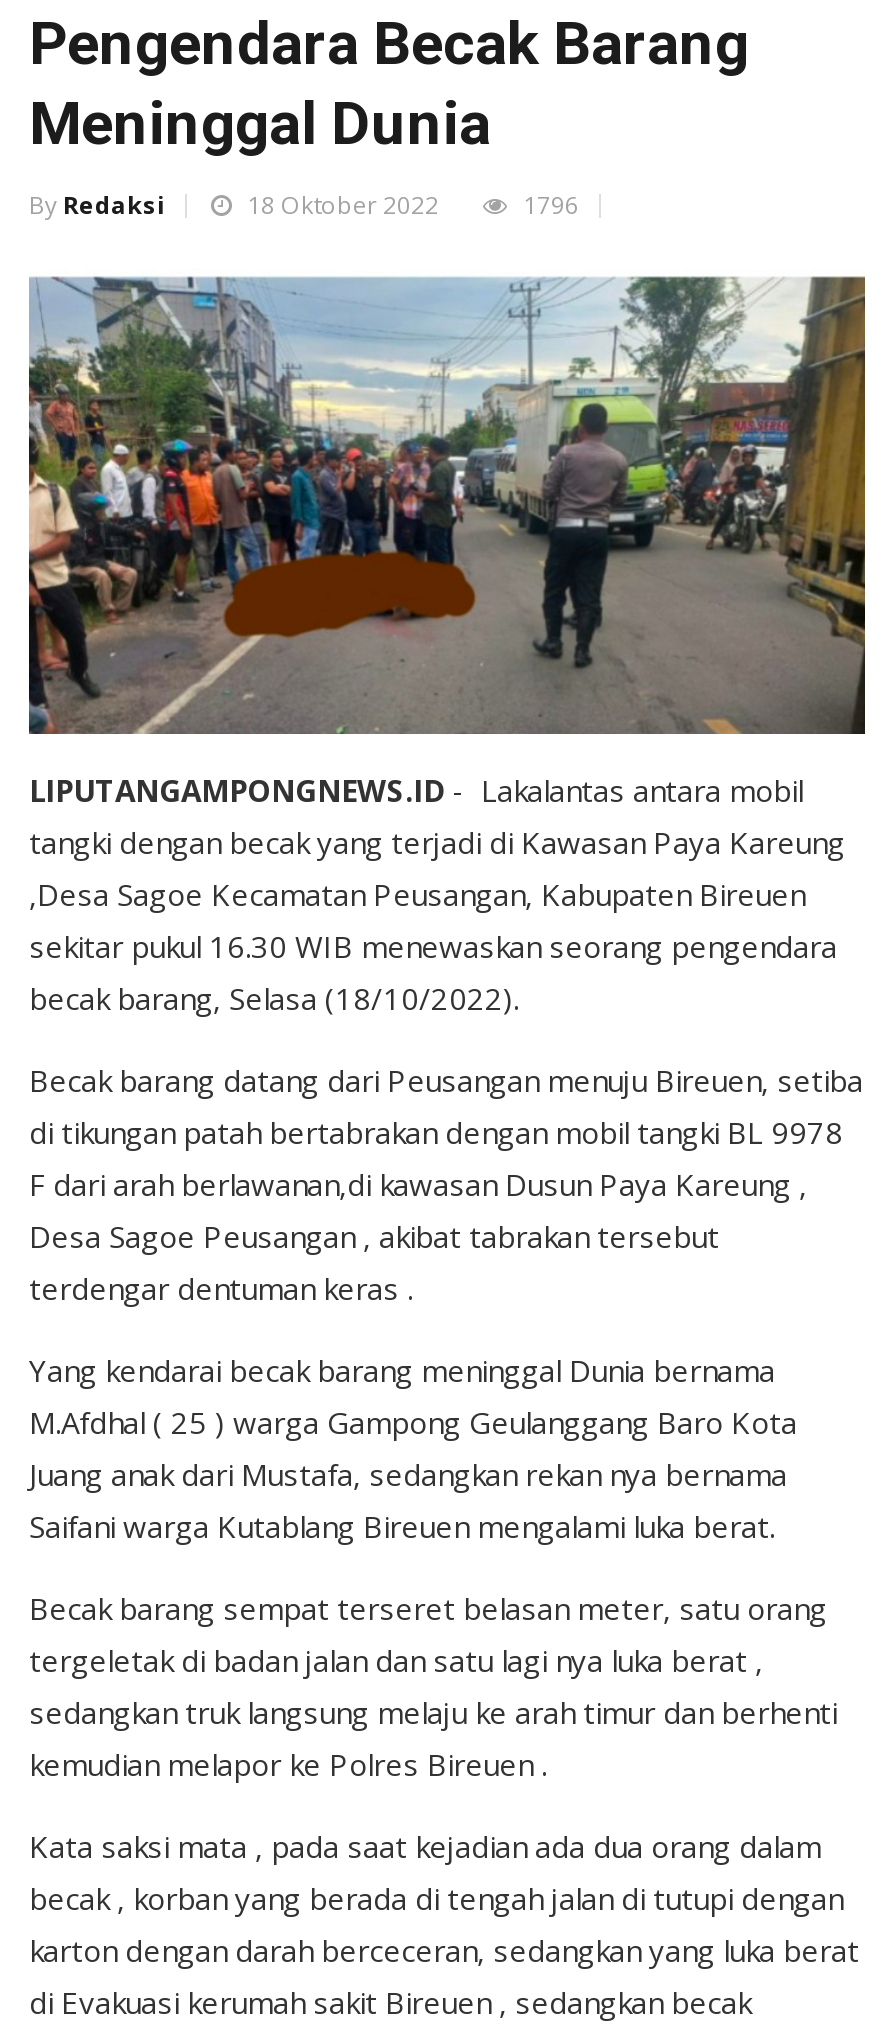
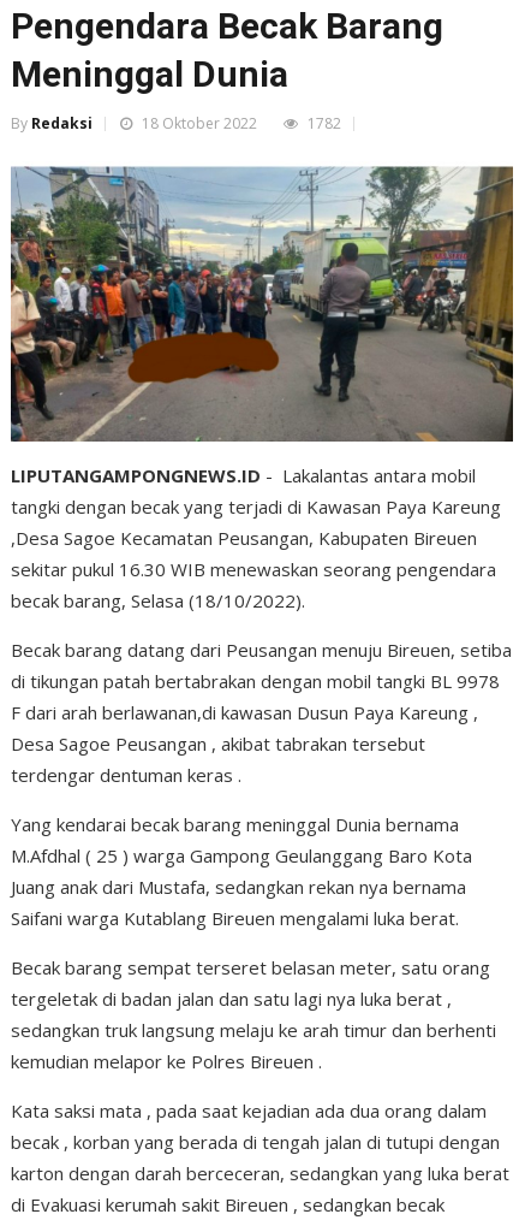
- 1796
+ 1782
